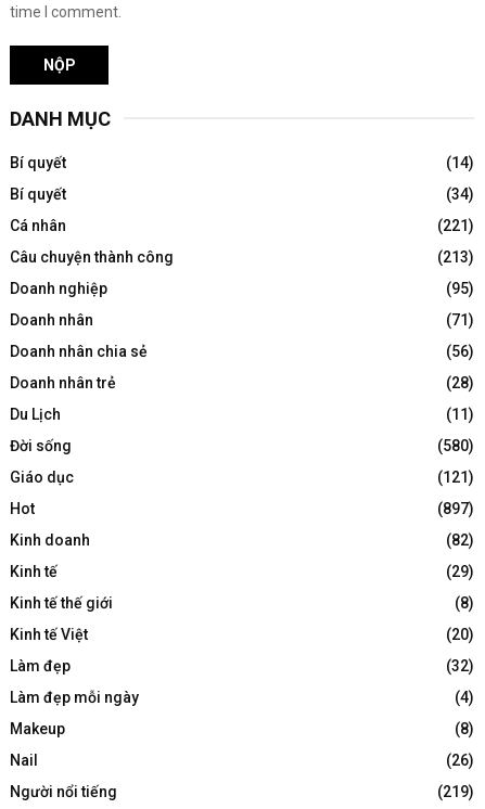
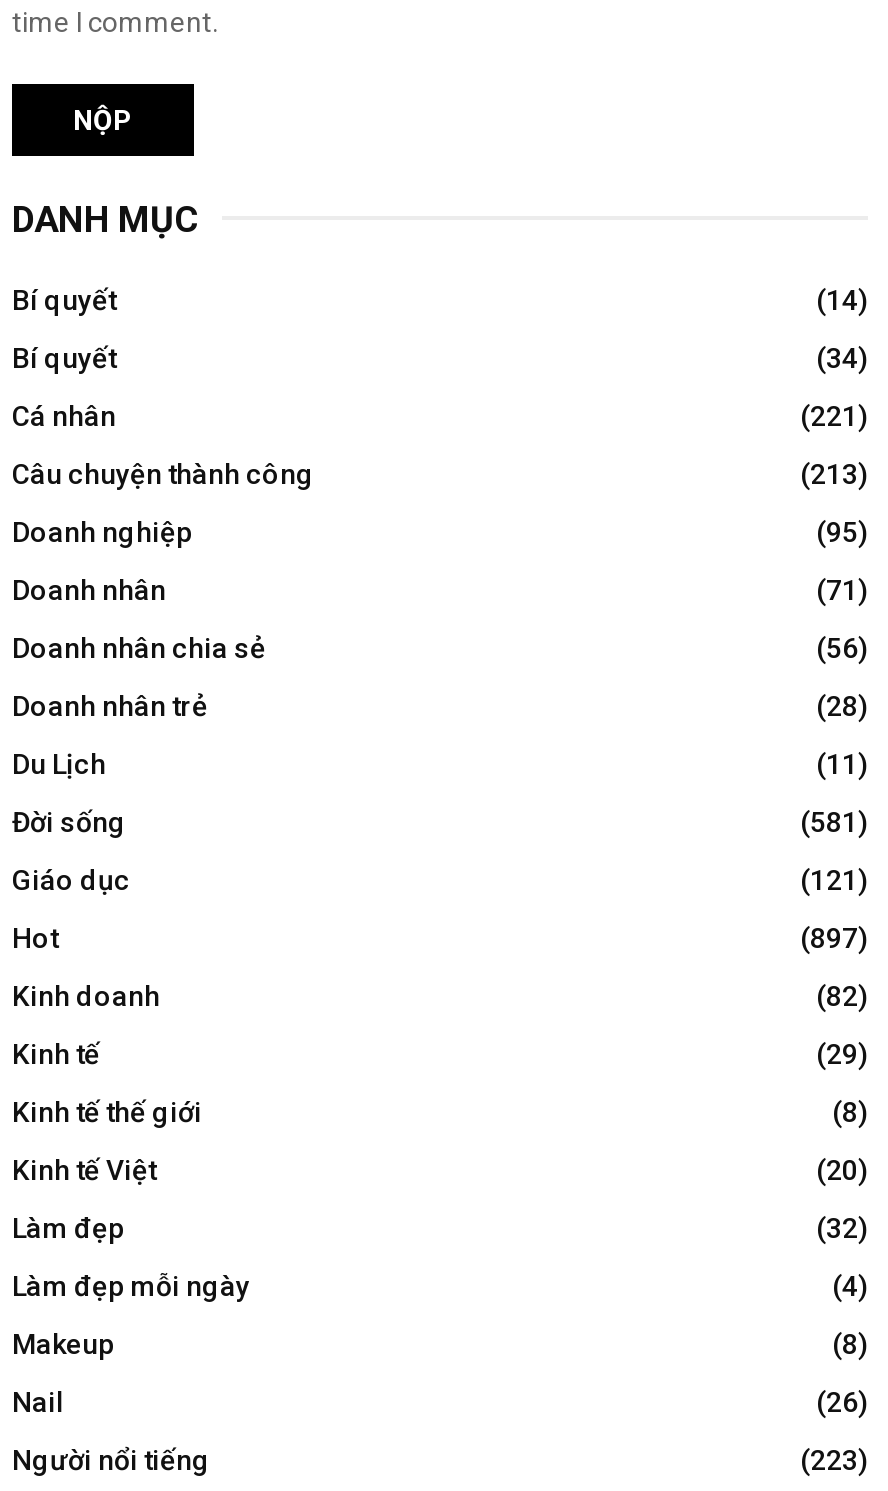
- (580)
+ (581)

- (219)
+ (223)
